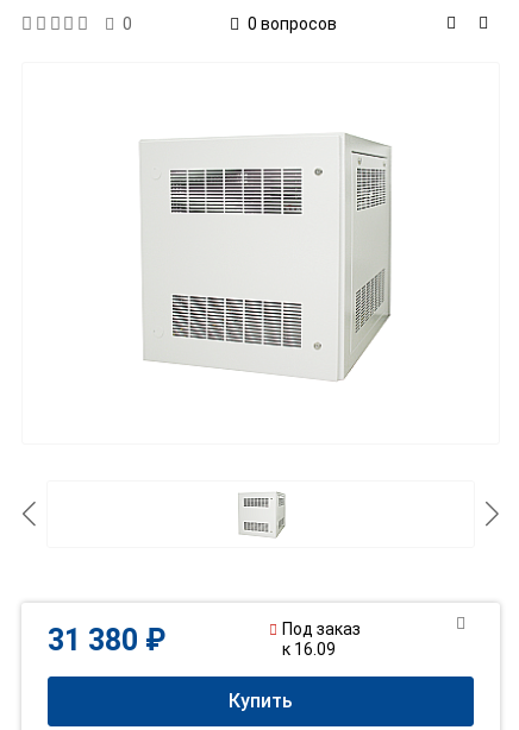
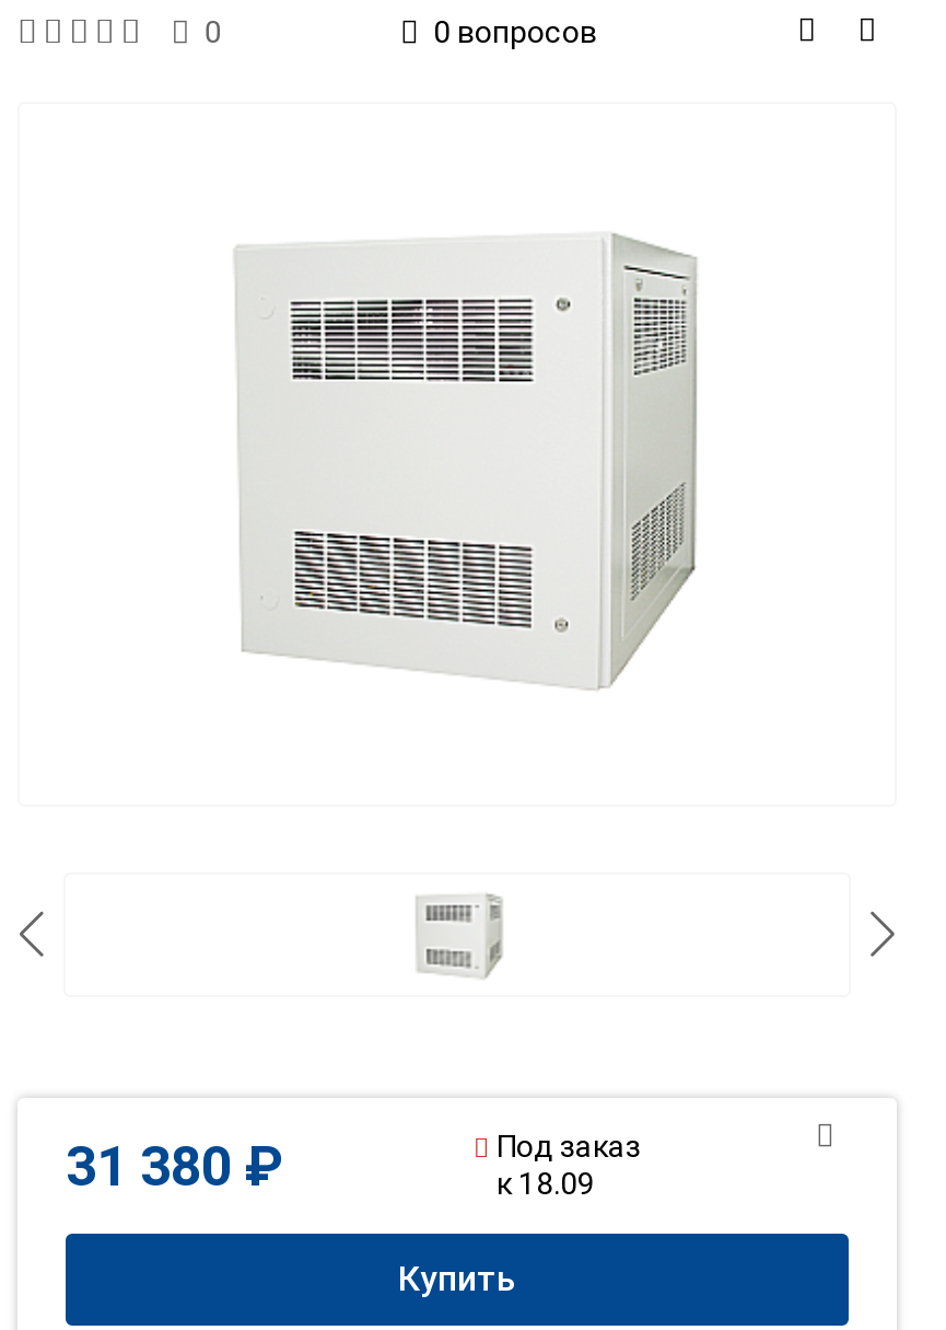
- к 16.09
+ к 18.09
